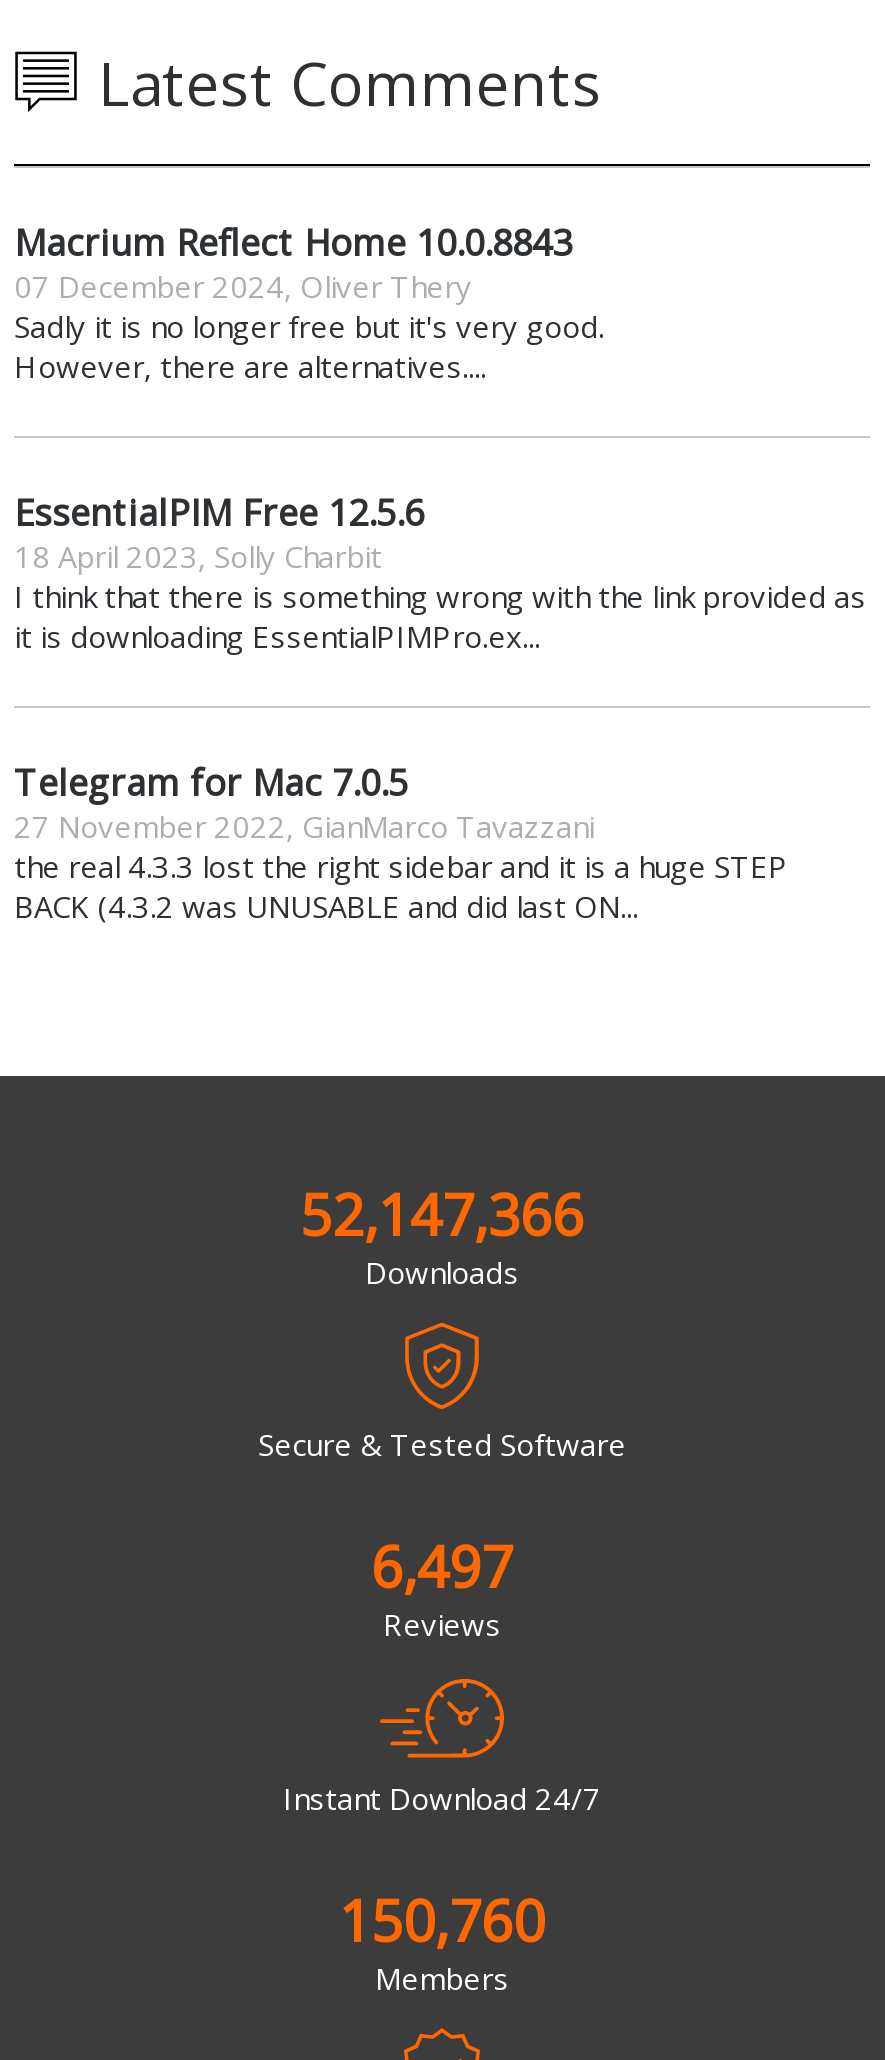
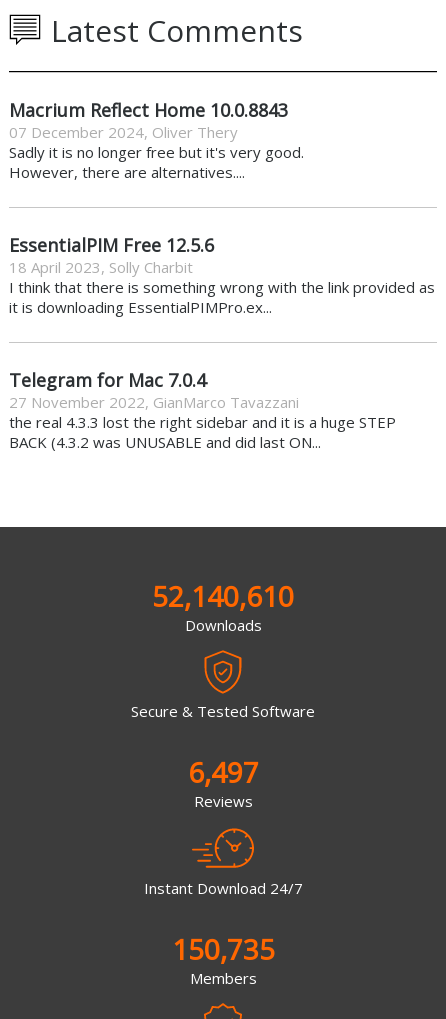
- Telegram for Mac 7.0.5
+ Telegram for Mac 7.0.4

- 52,147,366
+ 52,140,610

- 150,760
+ 150,735
